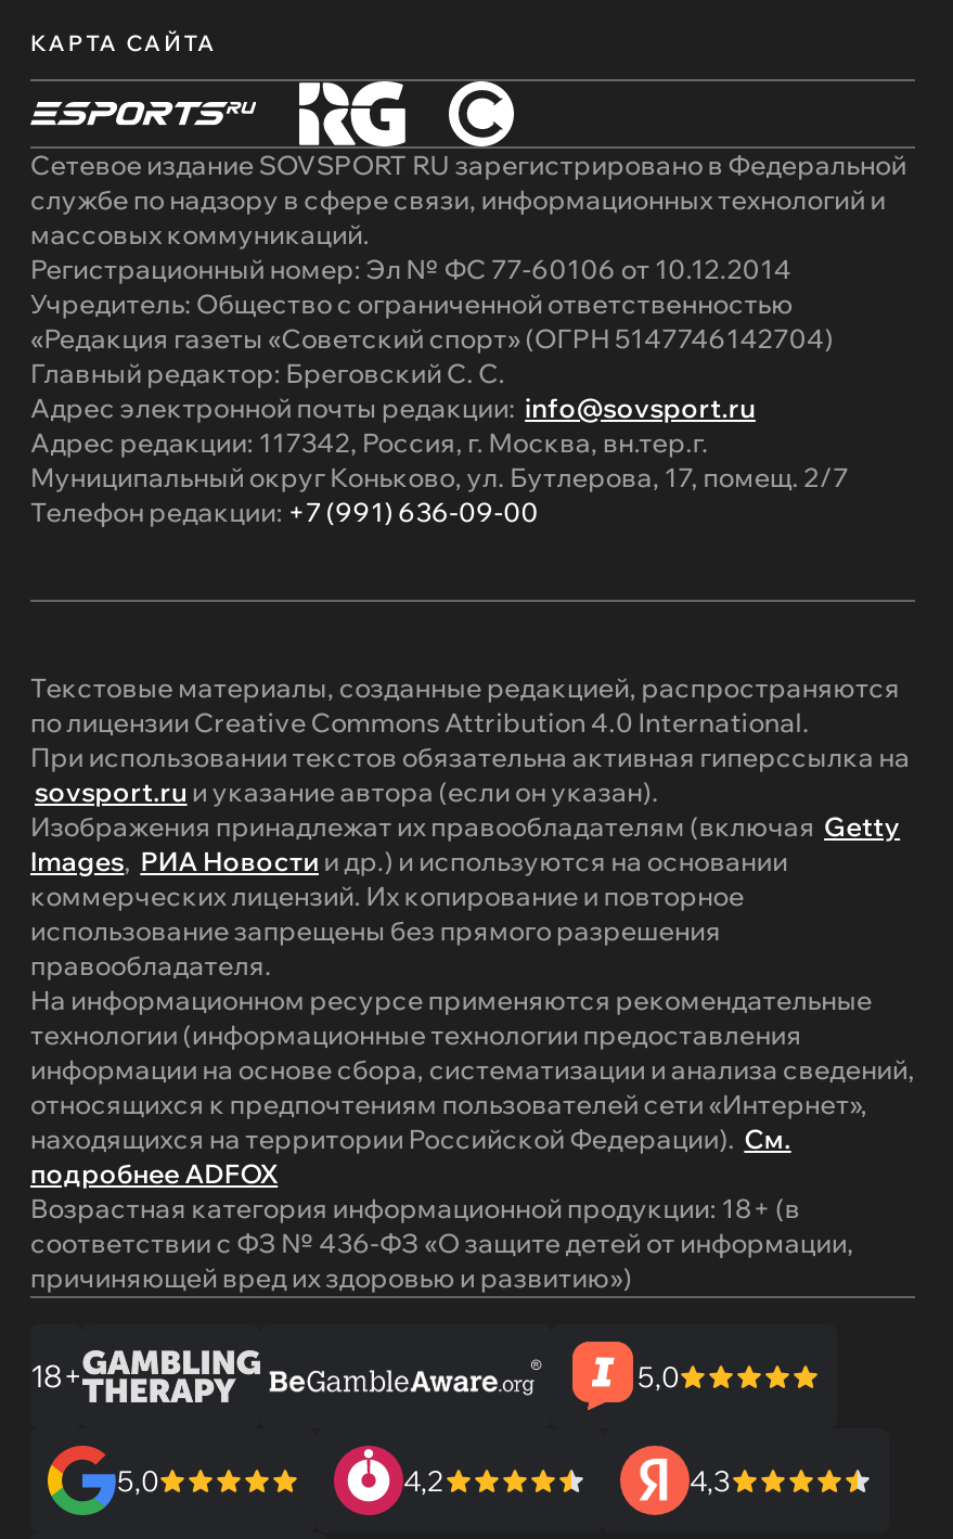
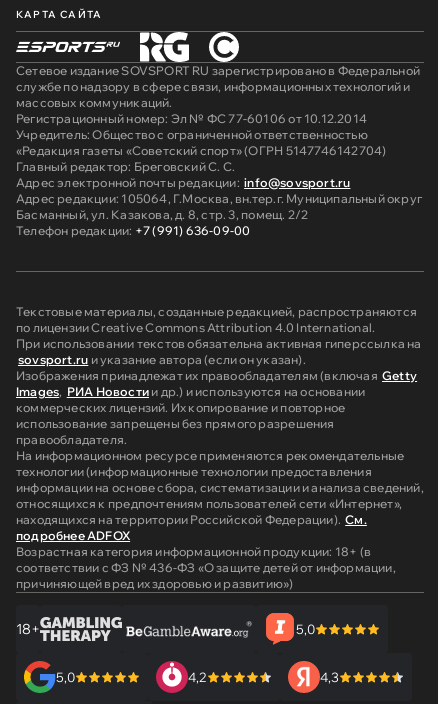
- Адрес редакции: 117342, Россия, г. Москва, вн.тер.г.
- Муниципальный округ Коньково, ул. Бутлерова, 17, помещ. 2/7
+ Адрес редакции: 105064, Г.Москва, вн.тер.г. Муниципальный округ
+ Басманный, ул. Казакова, д. 8, стр. 3, помещ. 2/2
